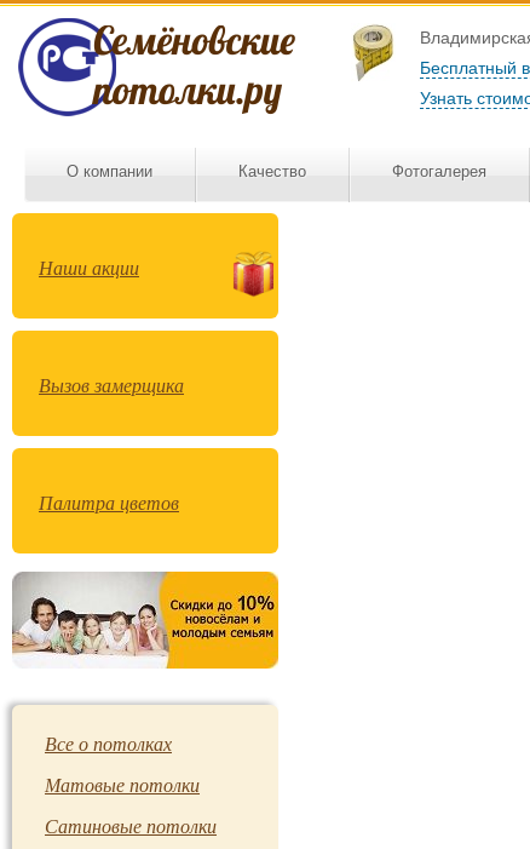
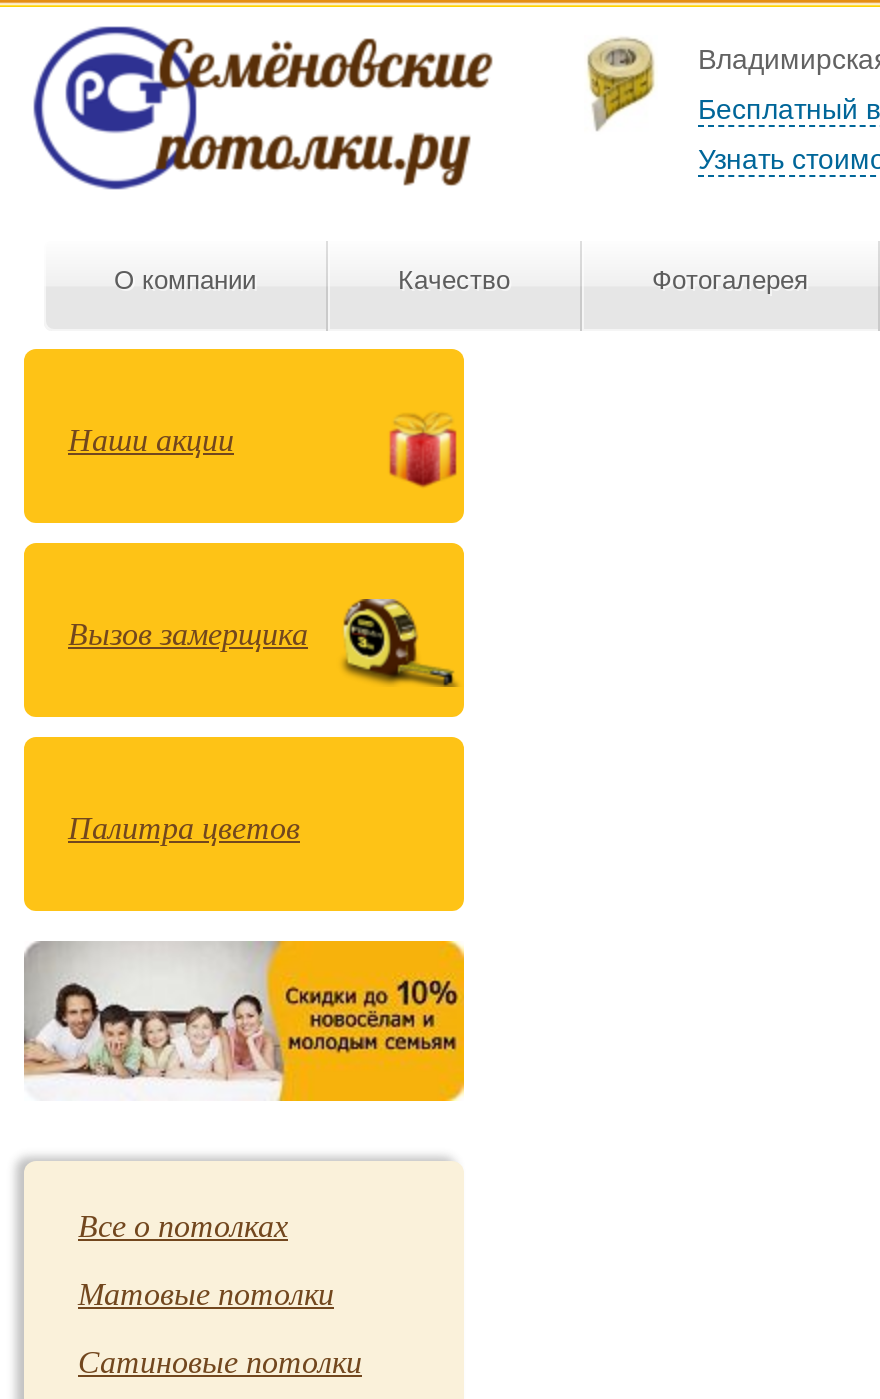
+ [image]
